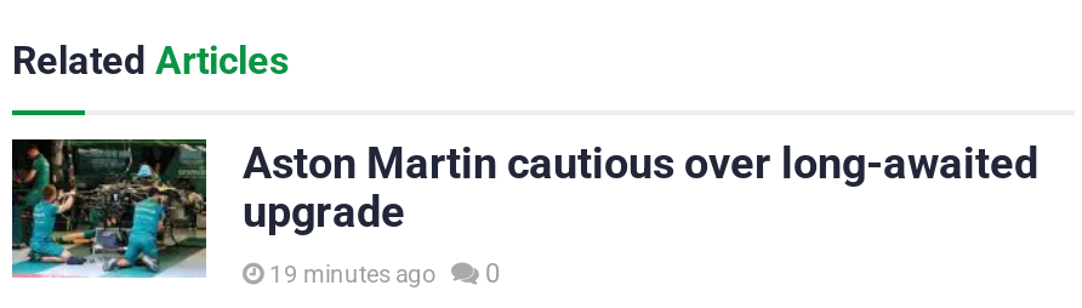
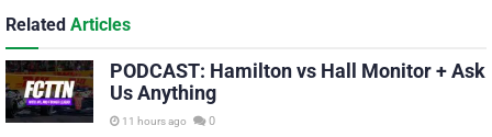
- [image]
- Aston Martin cautious over long-awaited
- upgrade
+ [image]
+ PODCAST: Hamilton vs Hall Monitor + Ask
+ Us Anything

- 19 minutes ago 0
+ 11 hours ago 0
